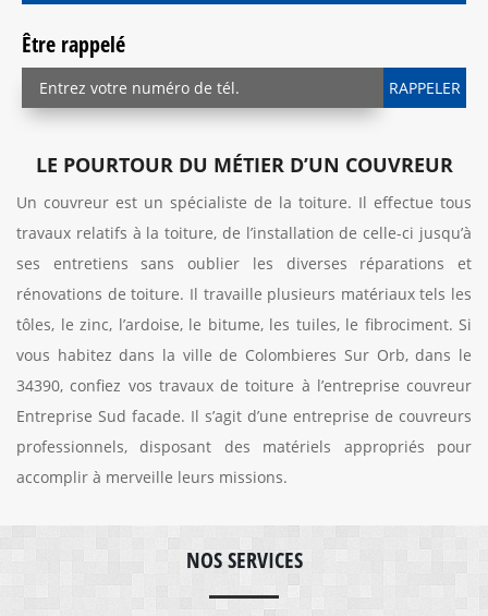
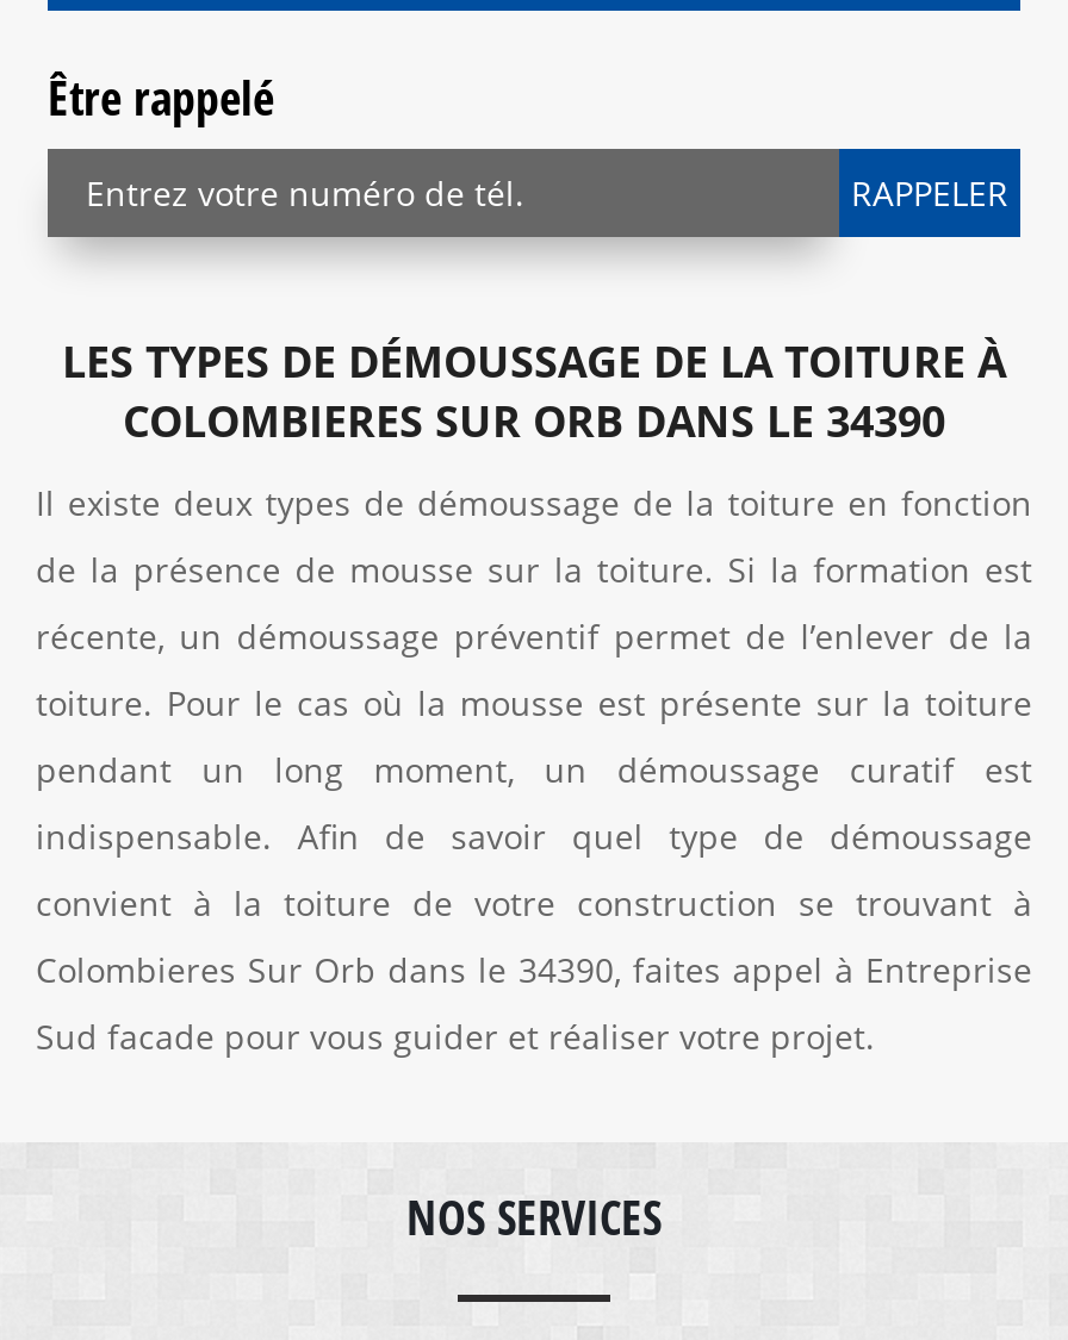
- LE POURTOUR DU MÉTIER D’UN COUVREUR
- Un couvreur est un spécialiste de la toiture. Il effectue tous
- travaux relatifs à la toiture, de l’installation de celle-ci jusqu’à
- ses entretiens sans oublier les diverses réparations et
- rénovations de toiture. Il travaille plusieurs matériaux tels les
- tôles, le zinc, l’ardoise, le bitume, les tuiles, le fibrociment. Si
- vous habitez dans la ville de Colombieres Sur Orb, dans le
- 34390, confiez vos travaux de toiture à l’entreprise couvreur
- Entreprise Sud facade. Il s’agit d’une entreprise de couvreurs
- professionnels, disposant des matériels appropriés pour
- accomplir à merveille leurs missions.
+ LES TYPES DE DÉMOUSSAGE DE LA TOITURE À
+ COLOMBIERES SUR ORB DANS LE 34390
+ Il existe deux types de démoussage de la toiture en fonction
+ de la présence de mousse sur la toiture. Si la formation est
+ récente, un démoussage préventif permet de l’enlever de la
+ toiture. Pour le cas où la mousse est présente sur la toiture
+ pendant un long moment, un démoussage curatif est
+ indispensable. Afin de savoir quel type de démoussage
+ convient à la toiture de votre construction se trouvant à
+ Colombieres Sur Orb dans le 34390, faites appel à Entreprise
+ Sud facade pour vous guider et réaliser votre projet.
